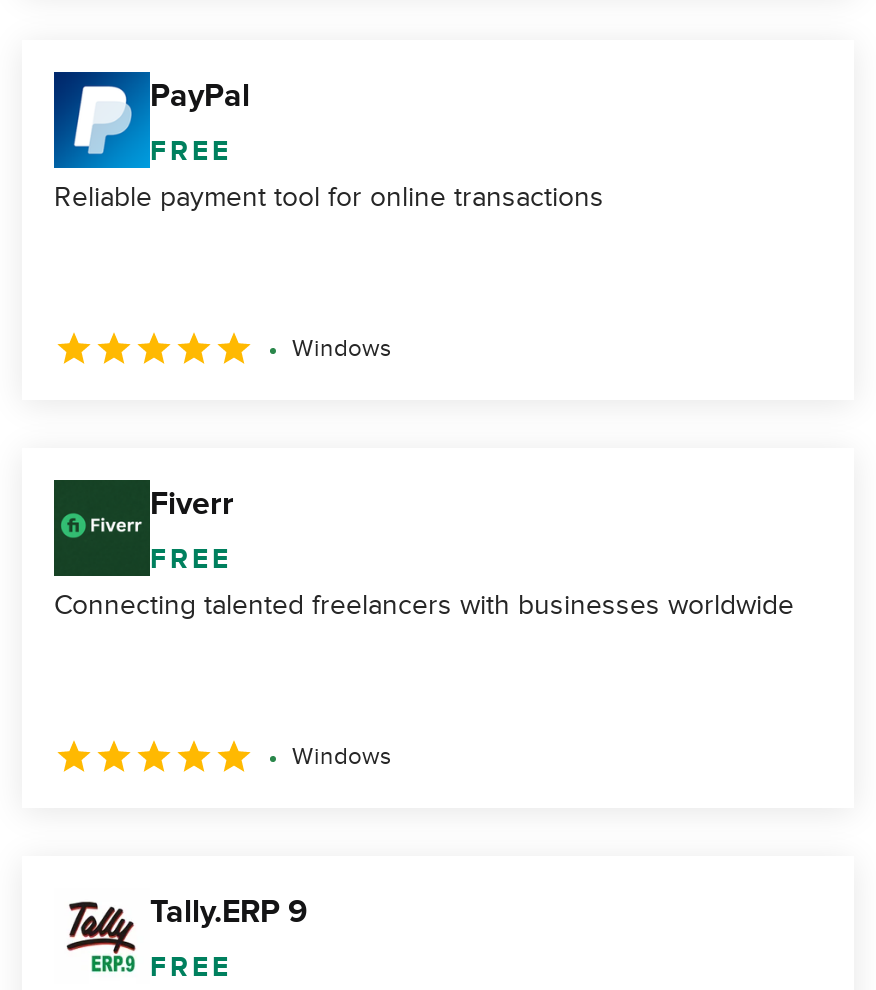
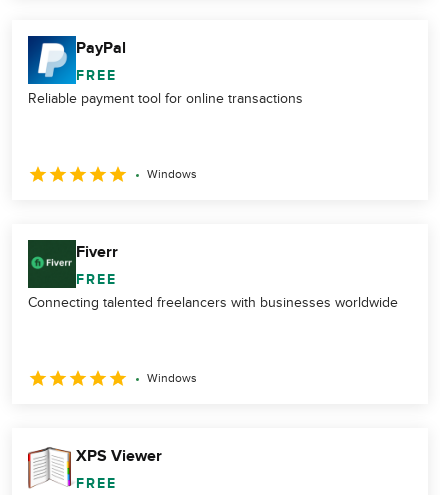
- [image]
- Tally.ERP 9
+ [image]
+ XPS Viewer
